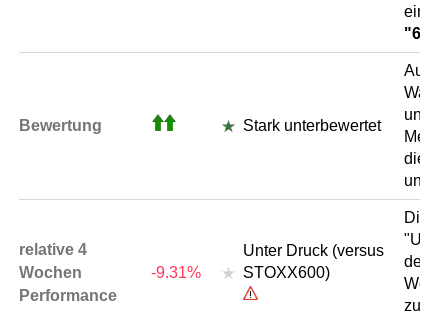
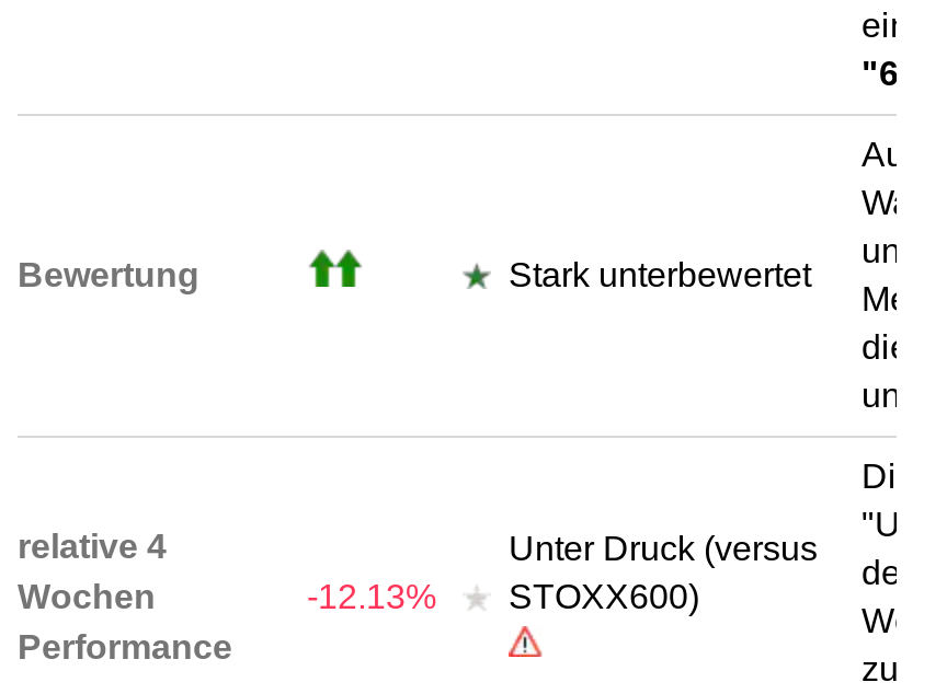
- -9.31%
+ -12.13%
